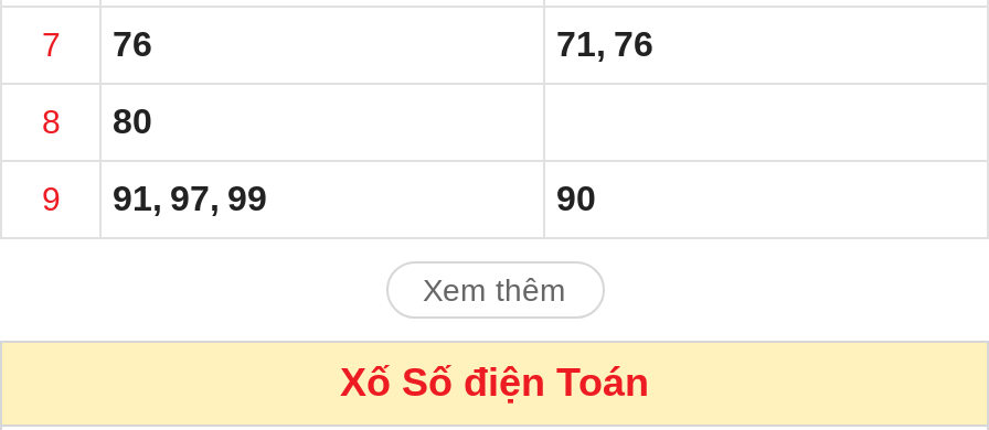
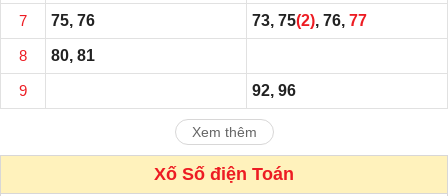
- 76
- 71, 76
+ 75, 76
+ 73, 75(2), 76, 77

- 8 80
+ 8 80, 81

- 91, 97, 99
- 90
+ 92, 96
